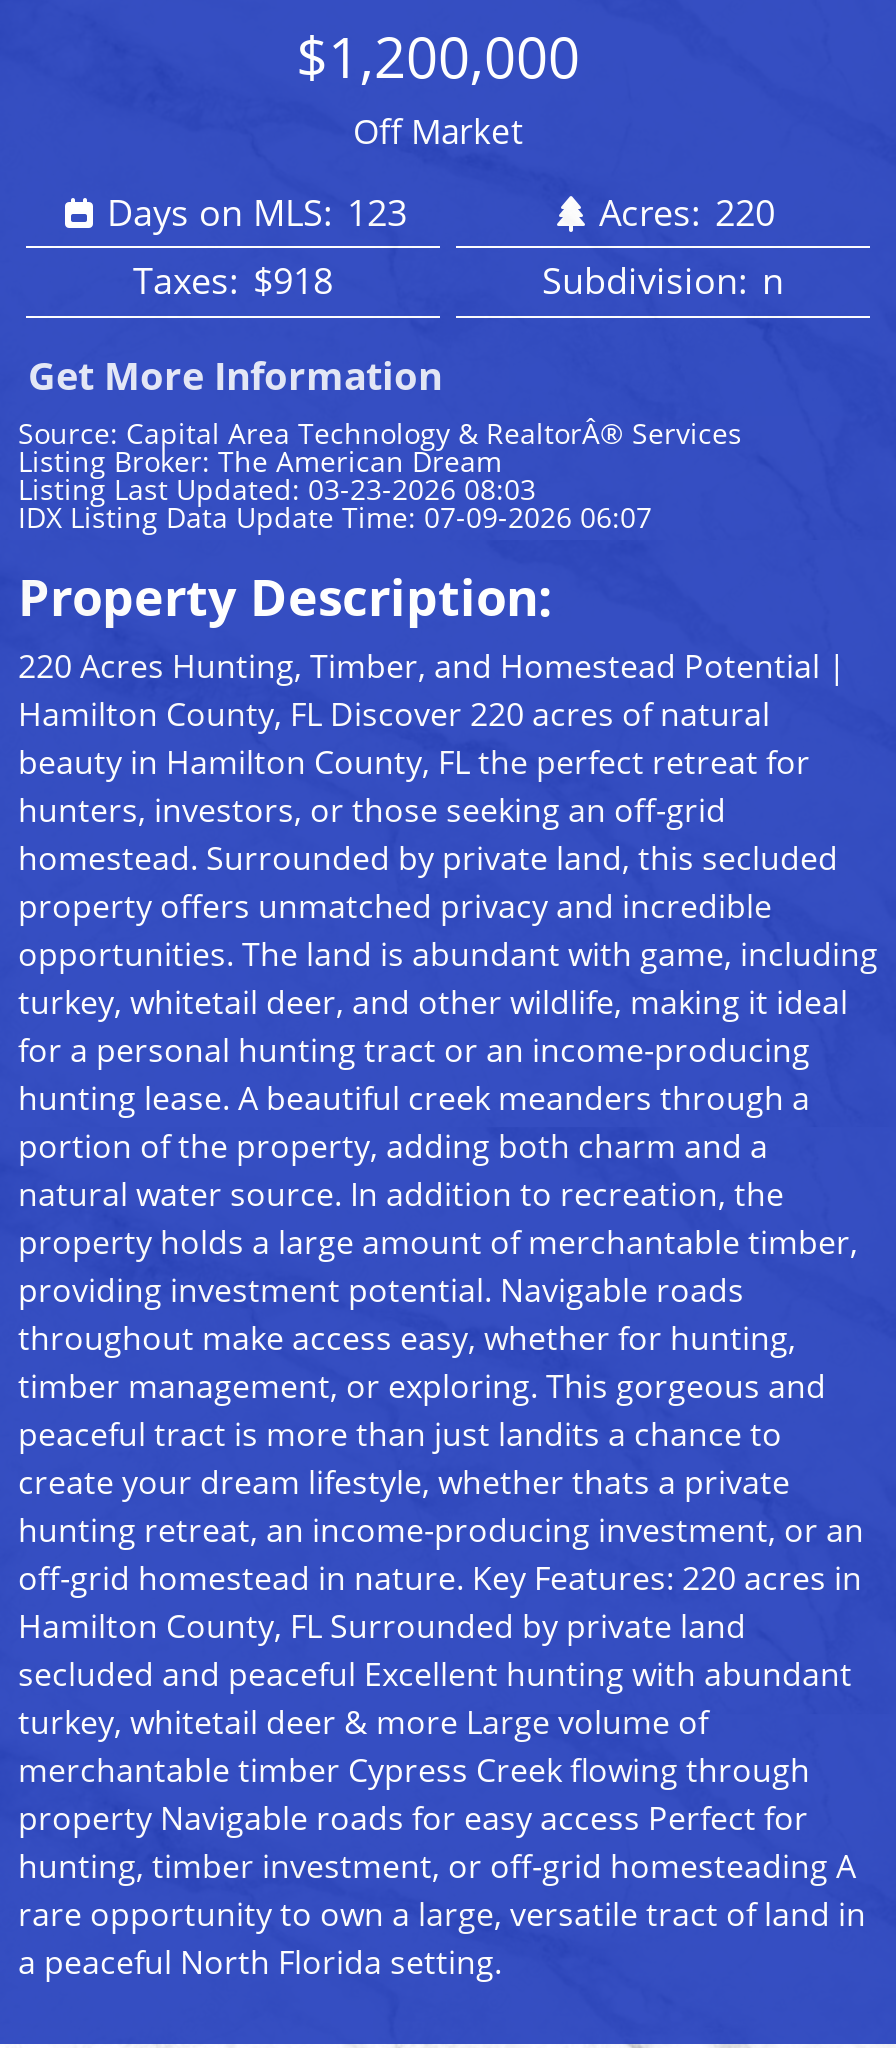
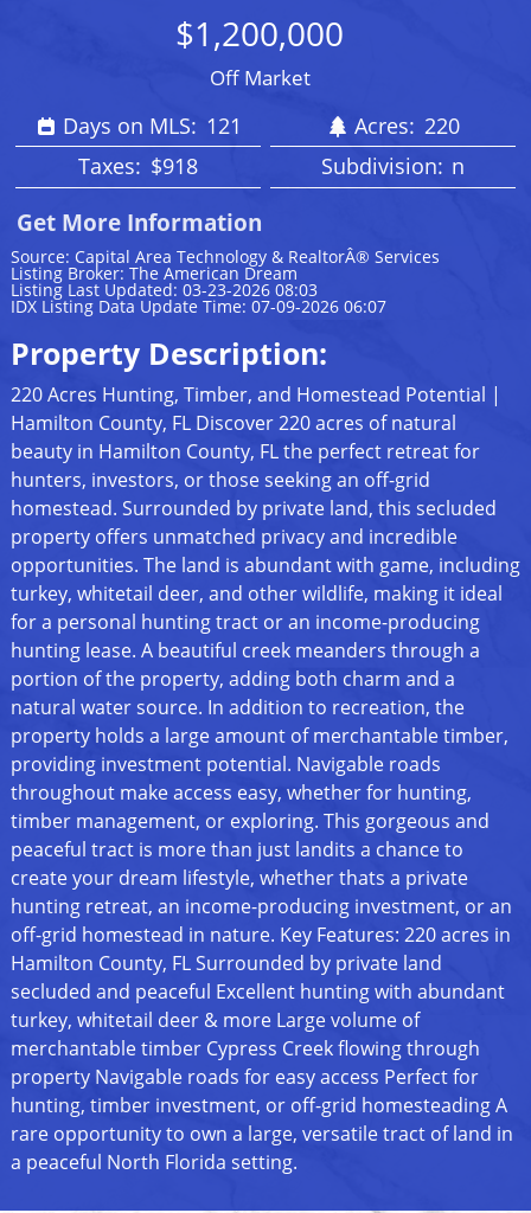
- Days on MLS: 123
+ Days on MLS: 121
